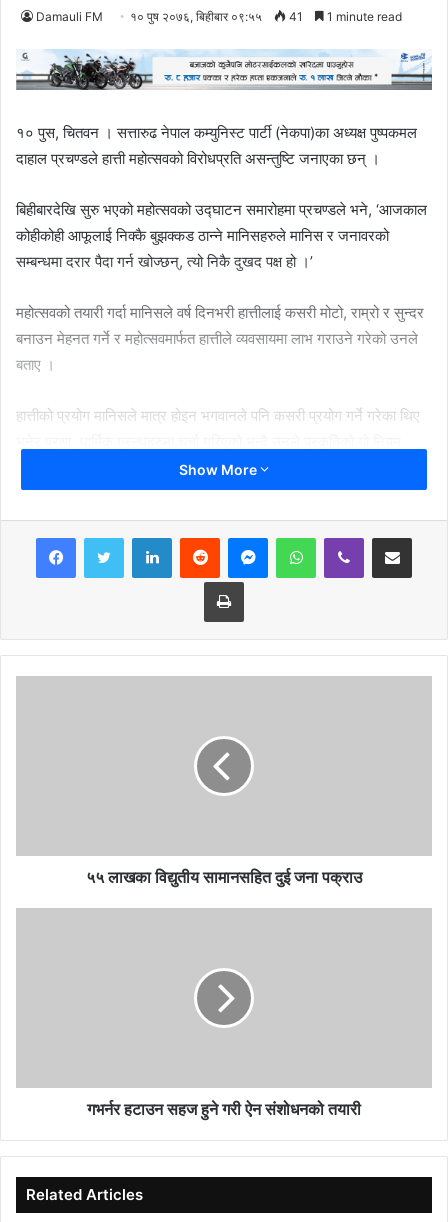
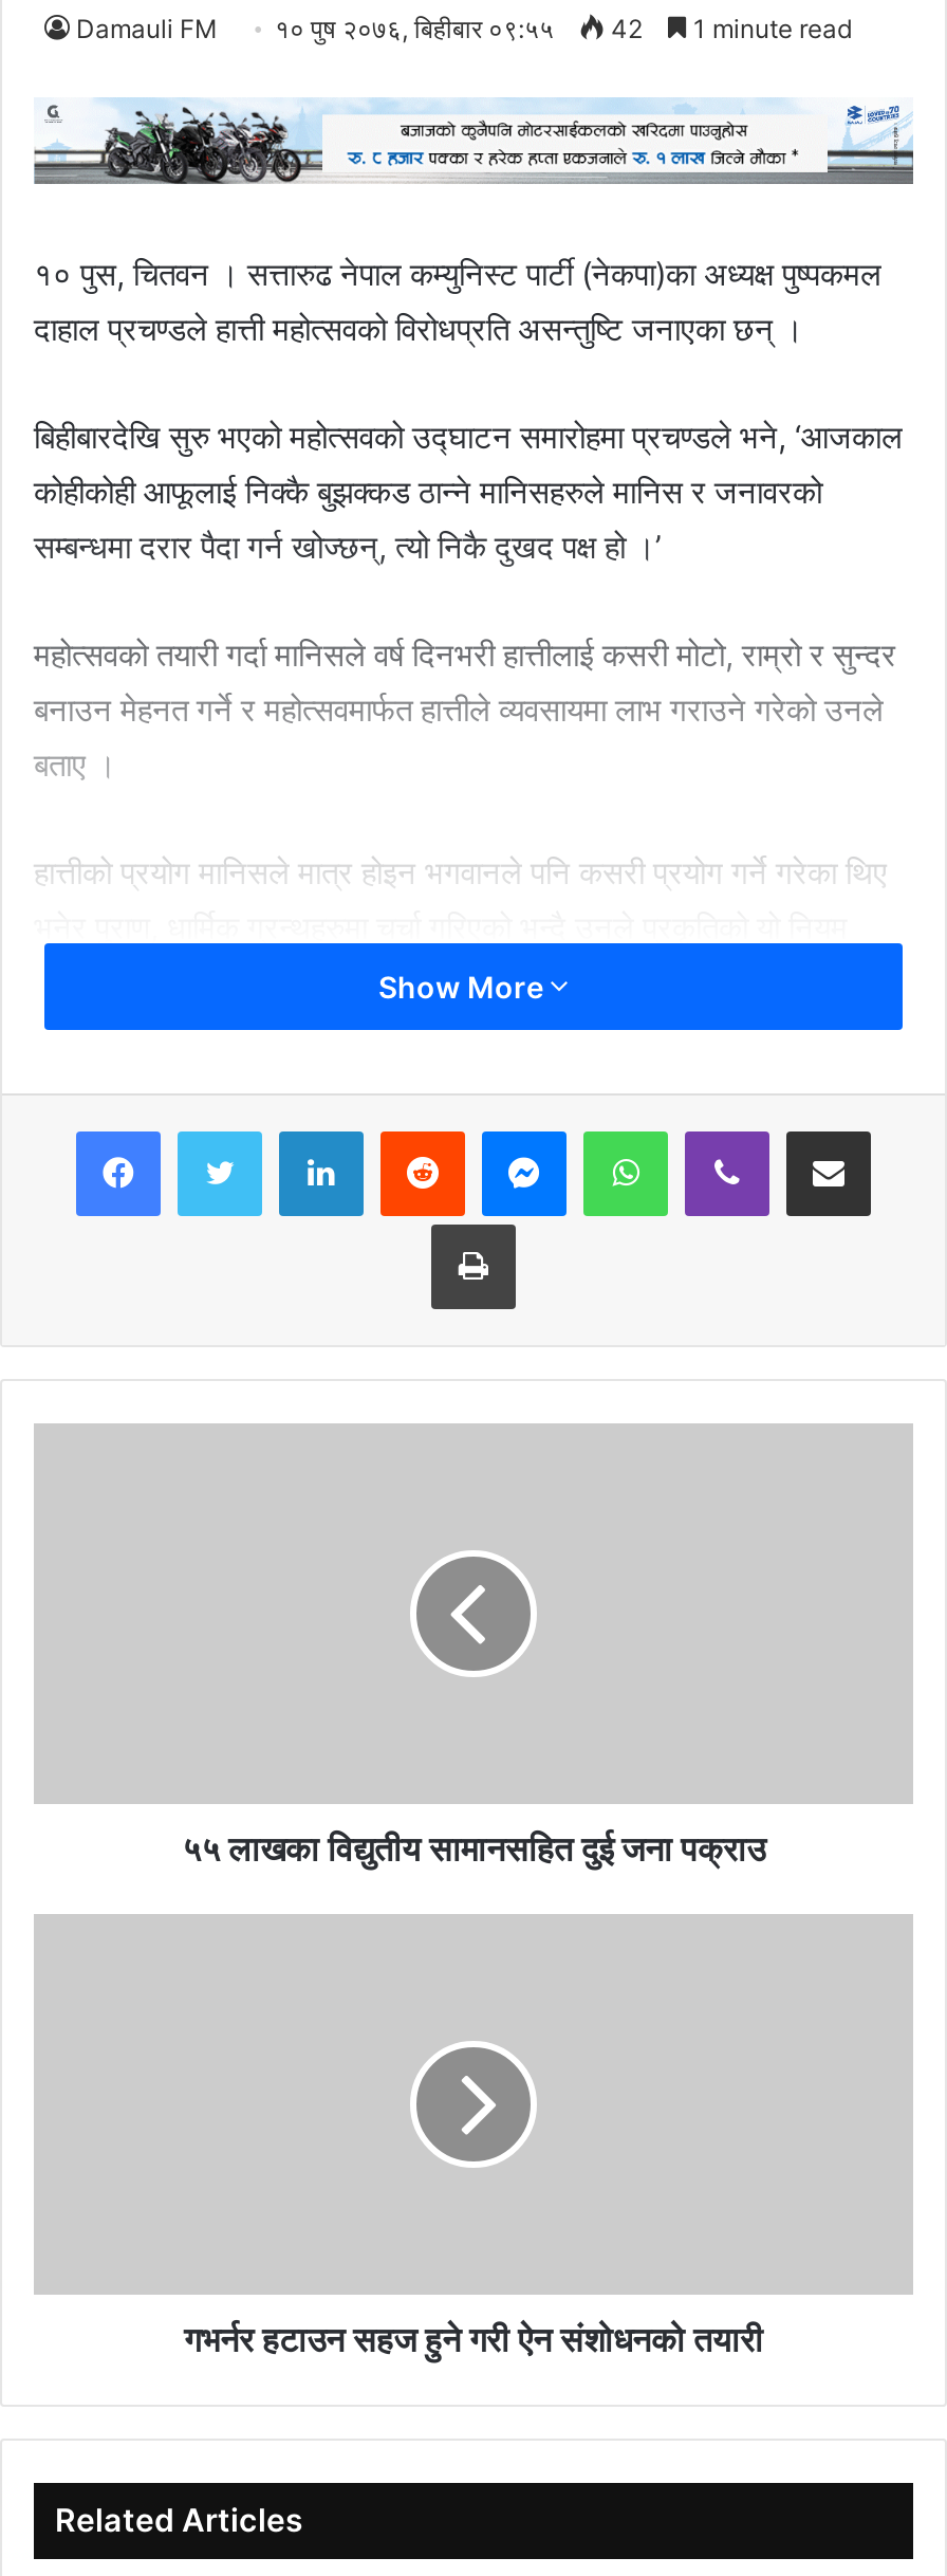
- Damauli FM १० पुष २०७६, बिहीबार ०९:५५ 41 1 minute read
+ Damauli FM १० पुष २०७६, बिहीबार ०९:५५ 42 1 minute read
